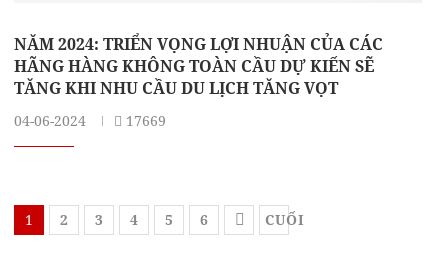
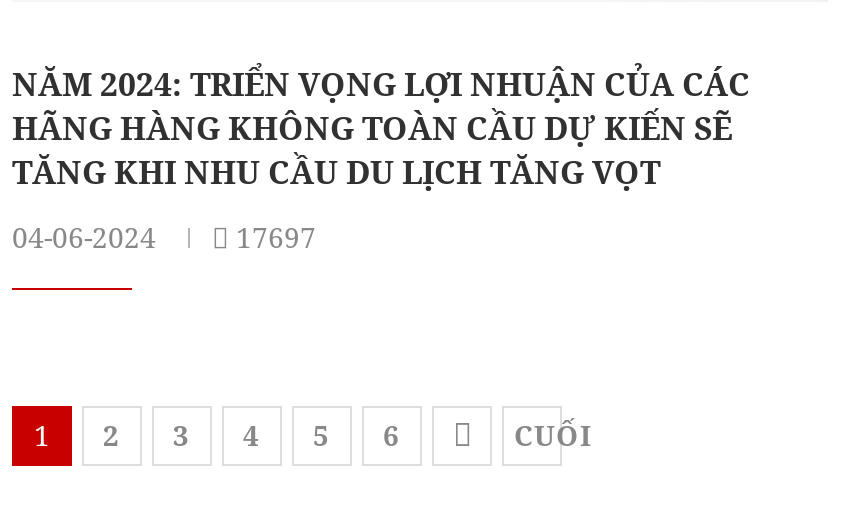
- 04-06-2024 17669
+ 04-06-2024 17697
